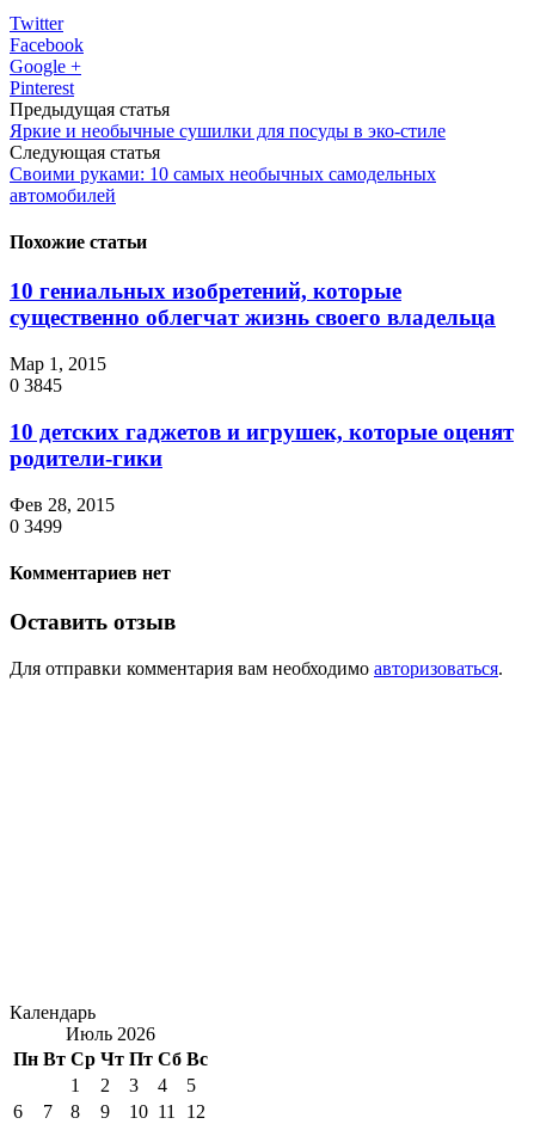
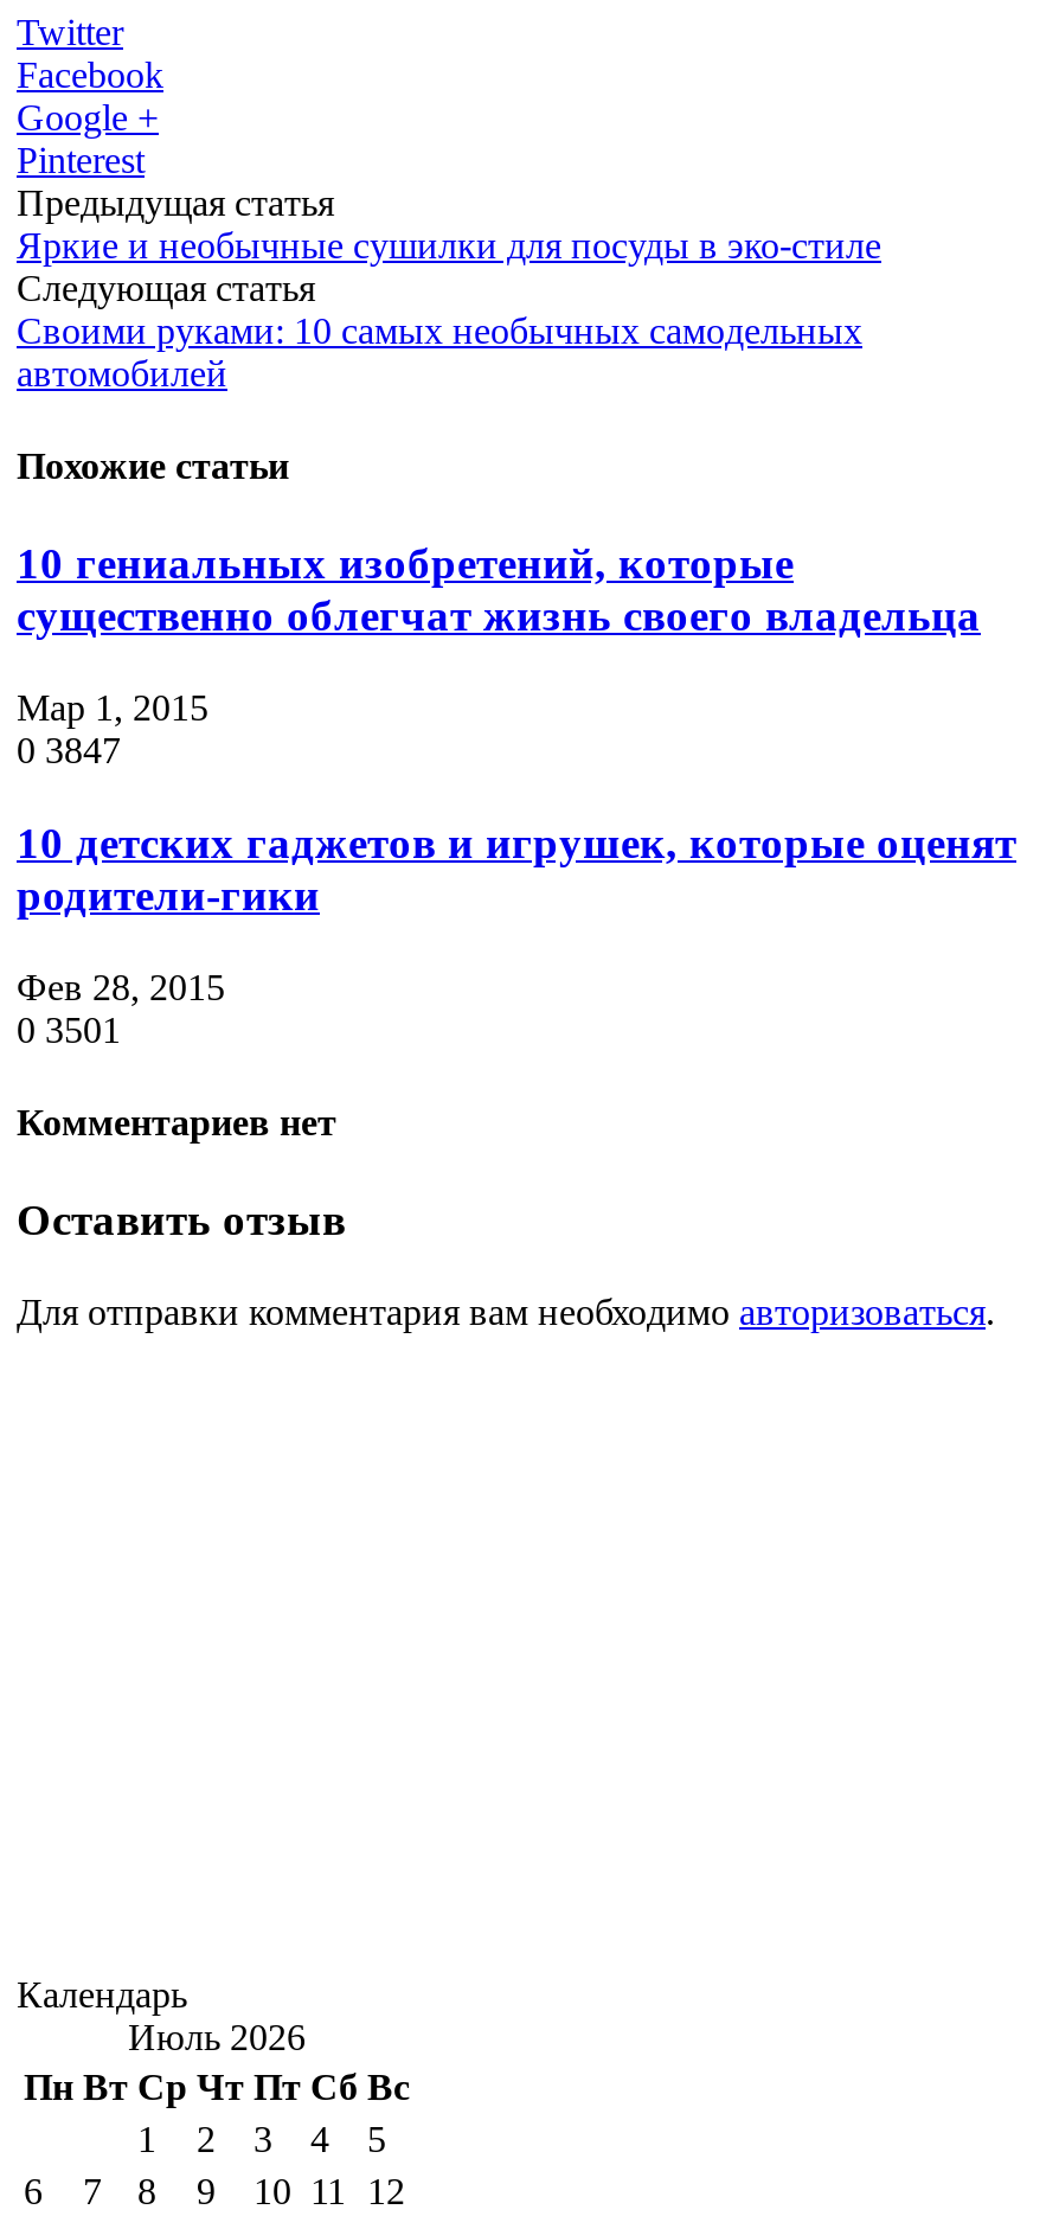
- 0 3845
+ 0 3847

- 0 3499
+ 0 3501
